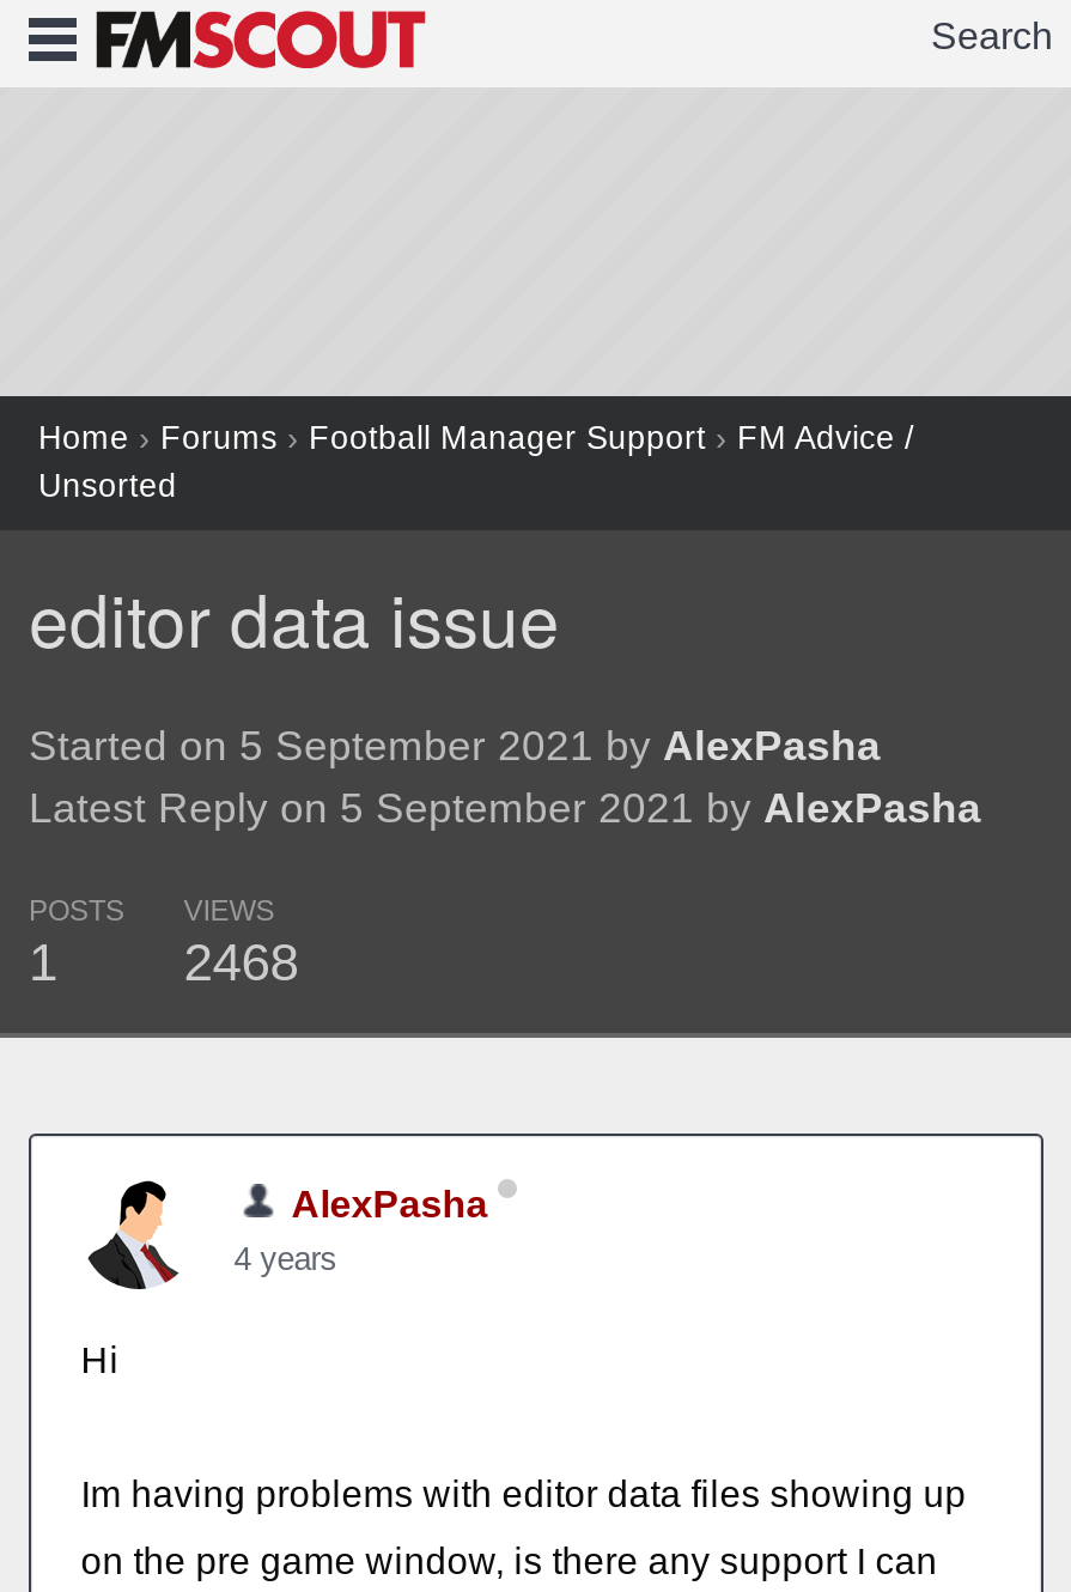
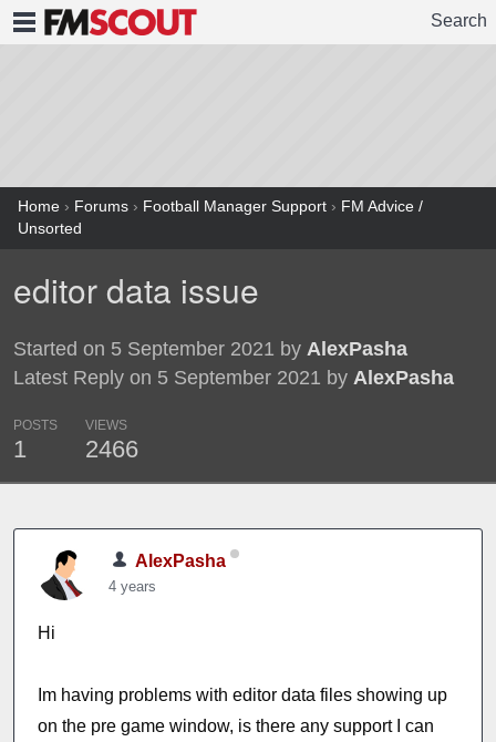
- 2468
+ 2466
